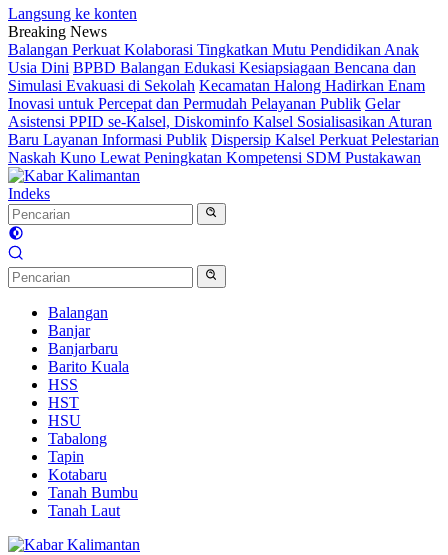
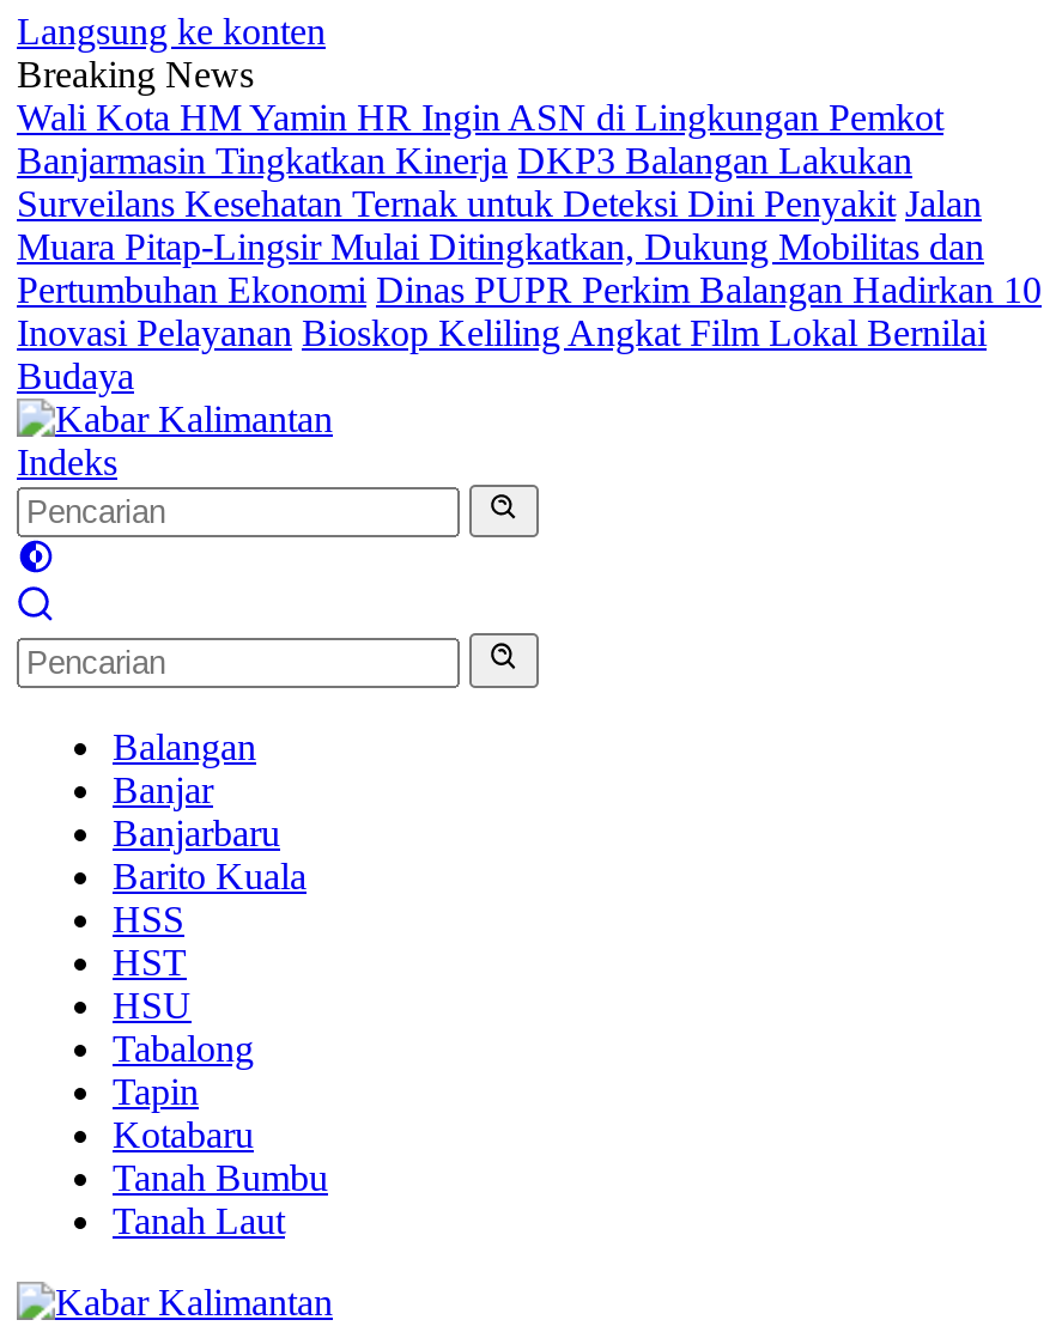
- Balangan Perkuat Kolaborasi Tingkatkan Mutu Pendidikan Anak
- Usia Dini BPBD Balangan Edukasi Kesiapsiagaan Bencana dan
- Simulasi Evakuasi di Sekolah Kecamatan Halong Hadirkan Enam
- Inovasi untuk Percepat dan Permudah Pelayanan Publik Gelar
- Asistensi PPID se-Kalsel, Diskominfo Kalsel Sosialisasikan Aturan
- Baru Layanan Informasi Publik Dispersip Kalsel Perkuat Pelestarian
- Naskah Kuno Lewat Peningkatan Kompetensi SDM Pustakawan
+ Wali Kota HM Yamin HR Ingin ASN di Lingkungan Pemkot
+ Banjarmasin Tingkatkan Kinerja DKP3 Balangan Lakukan
+ Surveilans Kesehatan Ternak untuk Deteksi Dini Penyakit Jalan
+ Muara Pitap-Lingsir Mulai Ditingkatkan, Dukung Mobilitas dan
+ Pertumbuhan Ekonomi Dinas PUPR Perkim Balangan Hadirkan 10
+ Inovasi Pelayanan Bioskop Keliling Angkat Film Lokal Bernilai
+ Budaya
